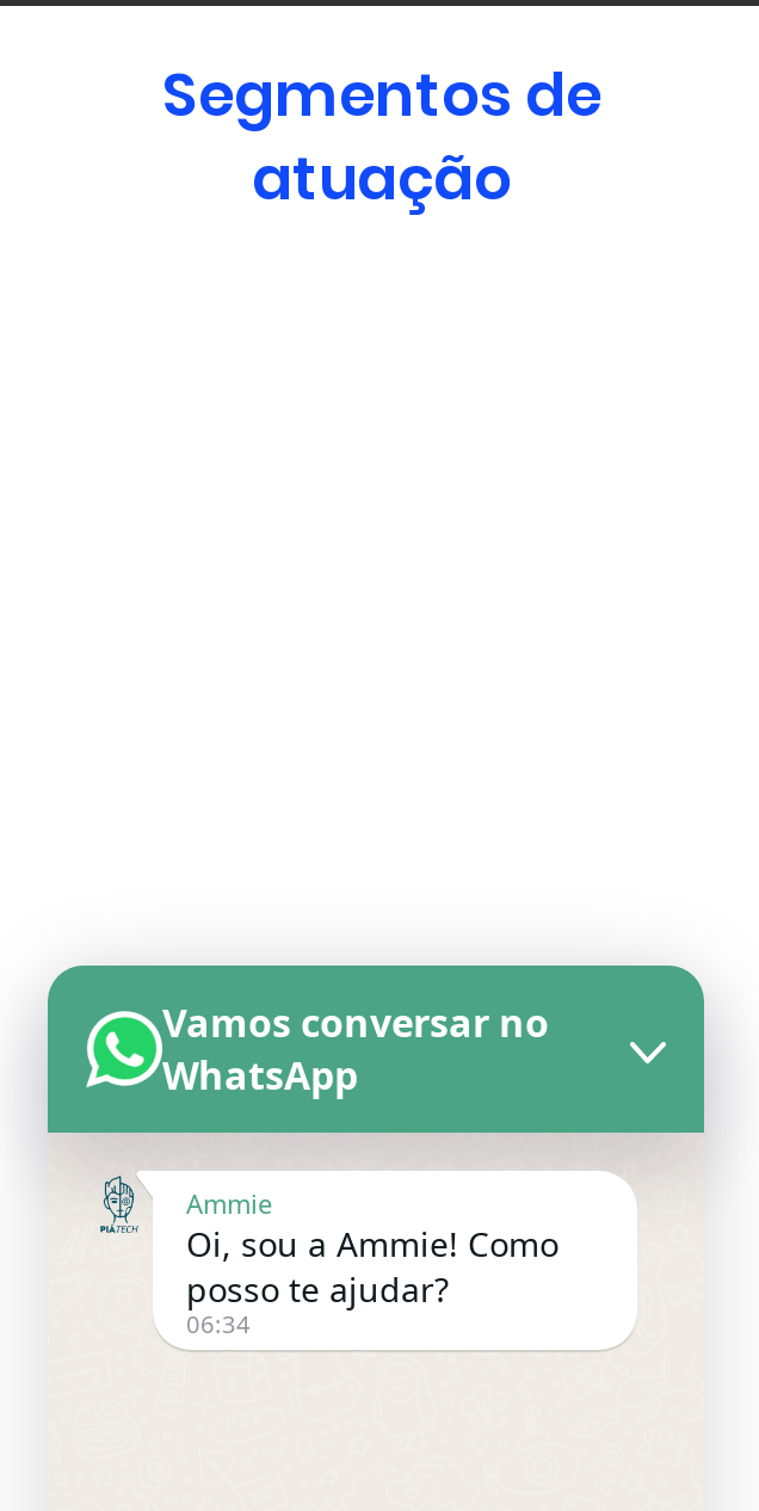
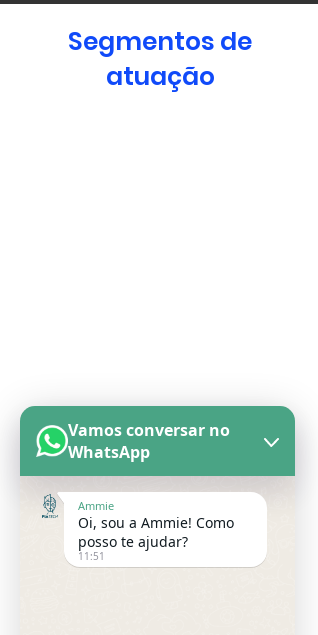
- 06:34
+ 11:51
